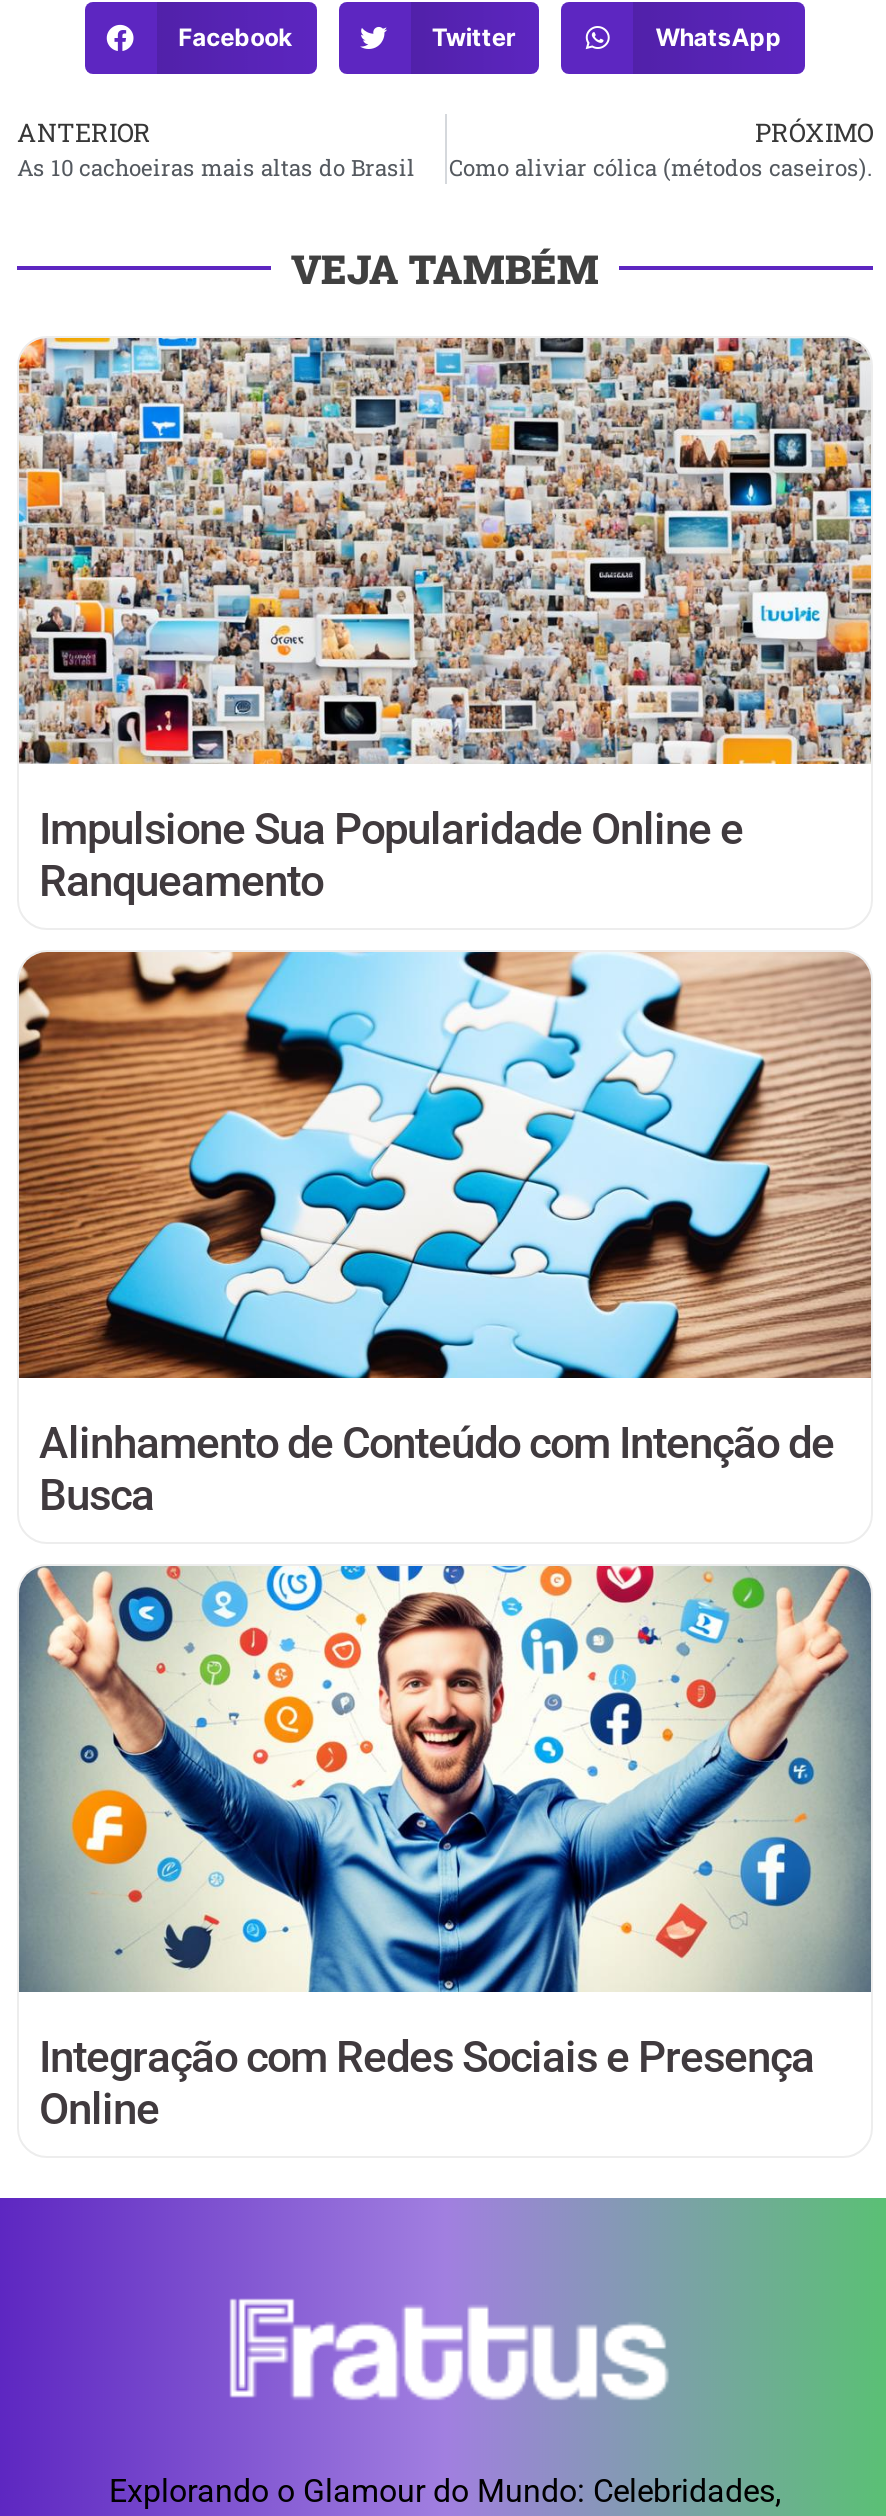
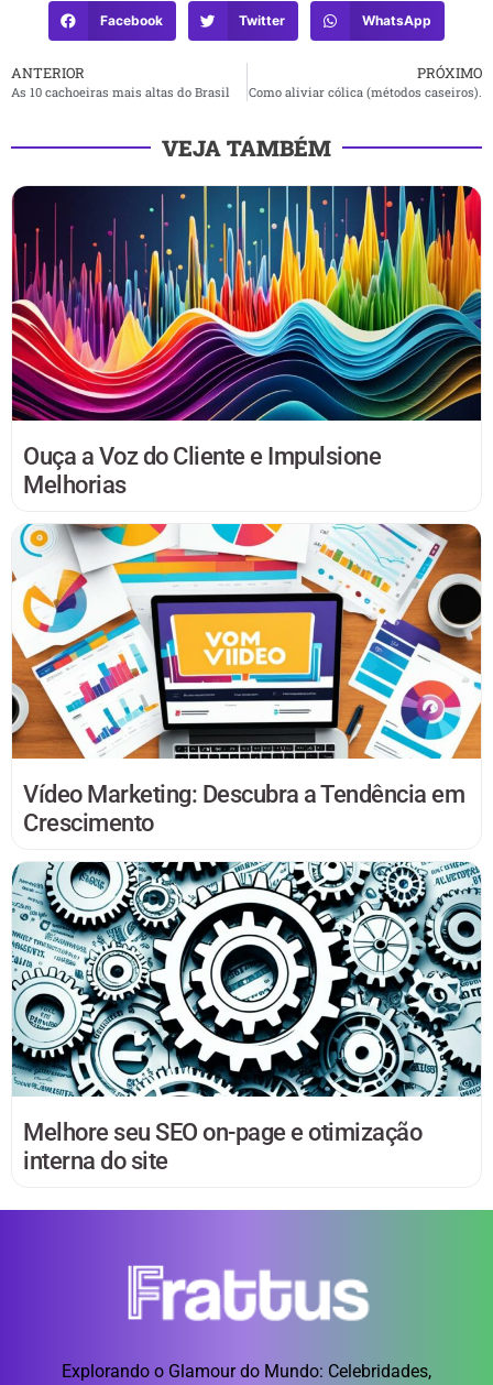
- [image]
- Impulsione Sua Popularidade Online e
- Ranqueamento
+ [image]
+ Ouça a Voz do Cliente e Impulsione
+ Melhorias

- [image]
- Alinhamento de Conteúdo com Intenção de
- Busca
+ [image]
+ Vídeo Marketing: Descubra a Tendência em
+ Crescimento

- [image]
- Integração com Redes Sociais e Presença
- Online
+ [image]
+ Melhore seu SEO on-page e otimização
+ interna do site
